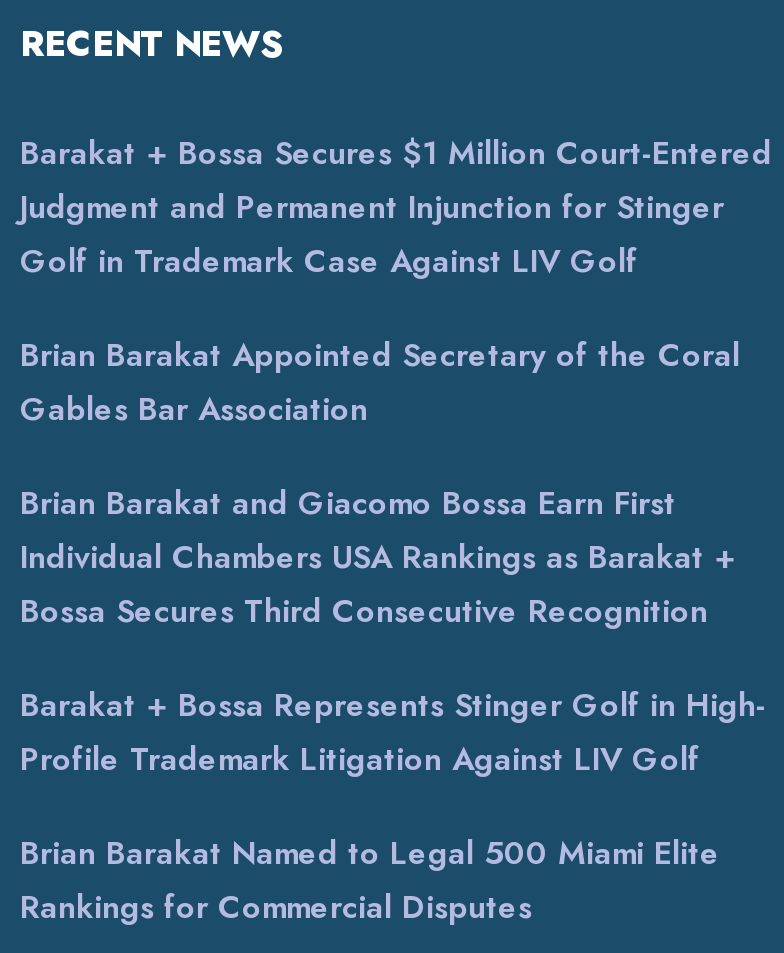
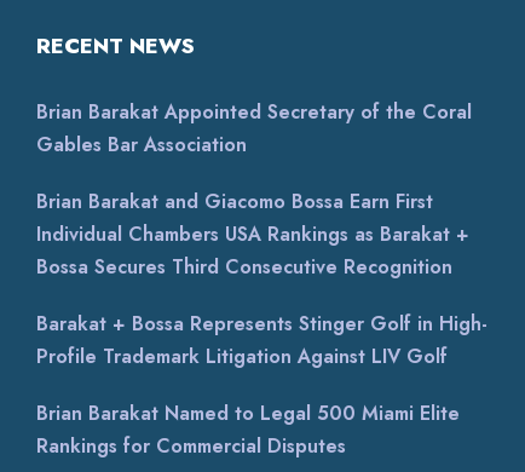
- Barakat + Bossa Secures $1 Million Court-Entered
- Judgment and Permanent Injunction for Stinger
- Golf in Trademark Case Against LIV Golf
